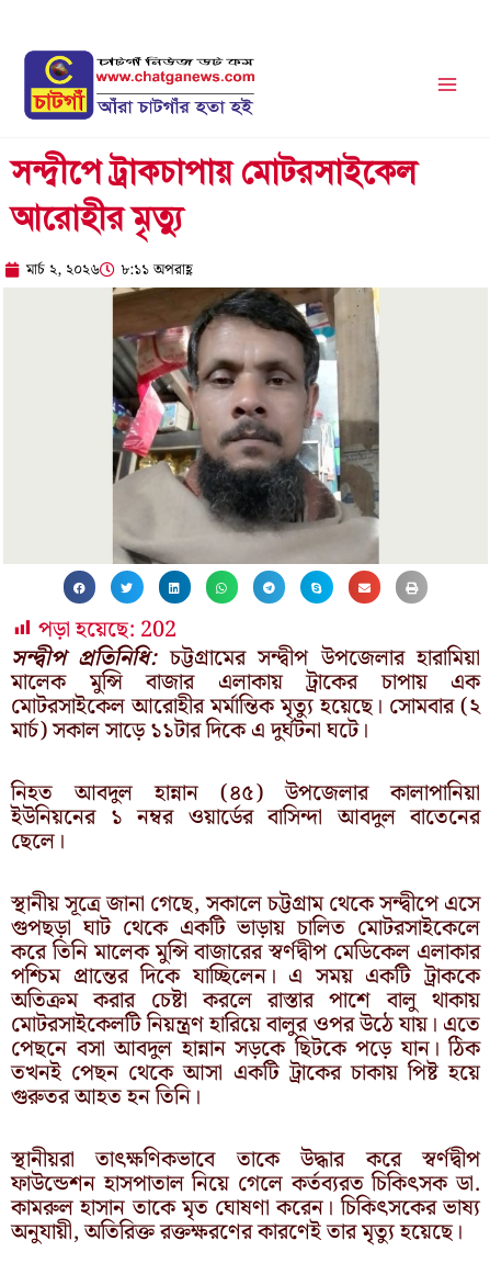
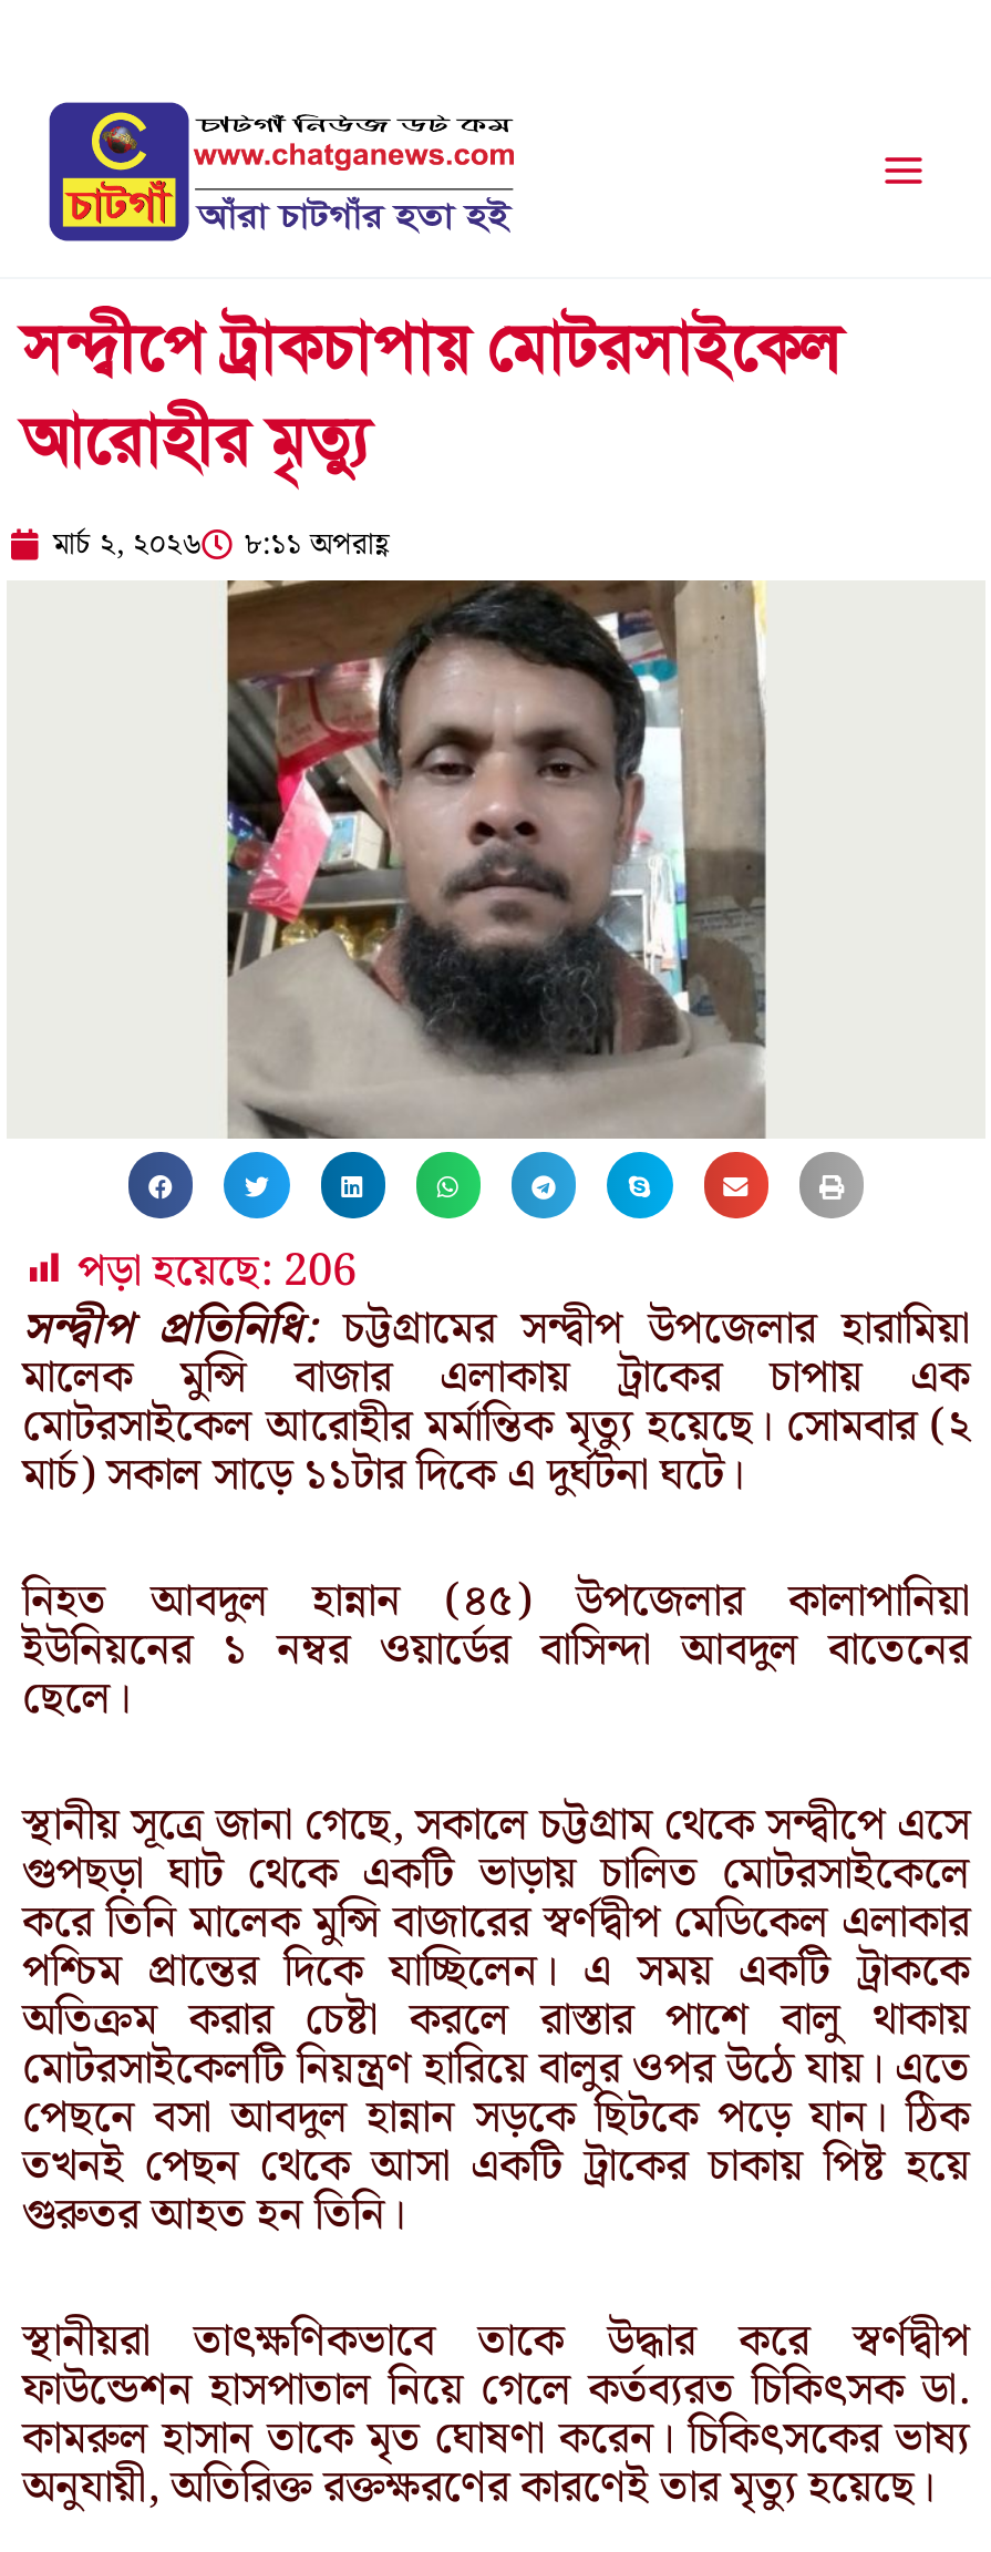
- পড়া হয়েছে: 202
+ পড়া হয়েছে: 206
